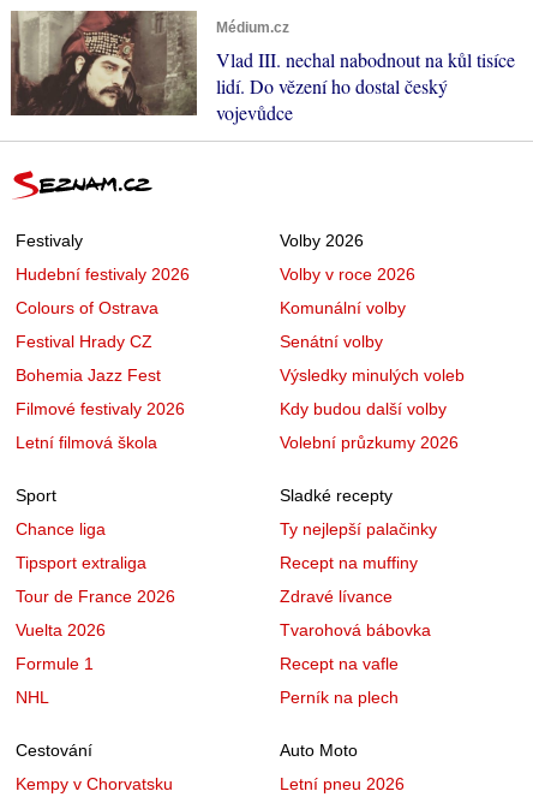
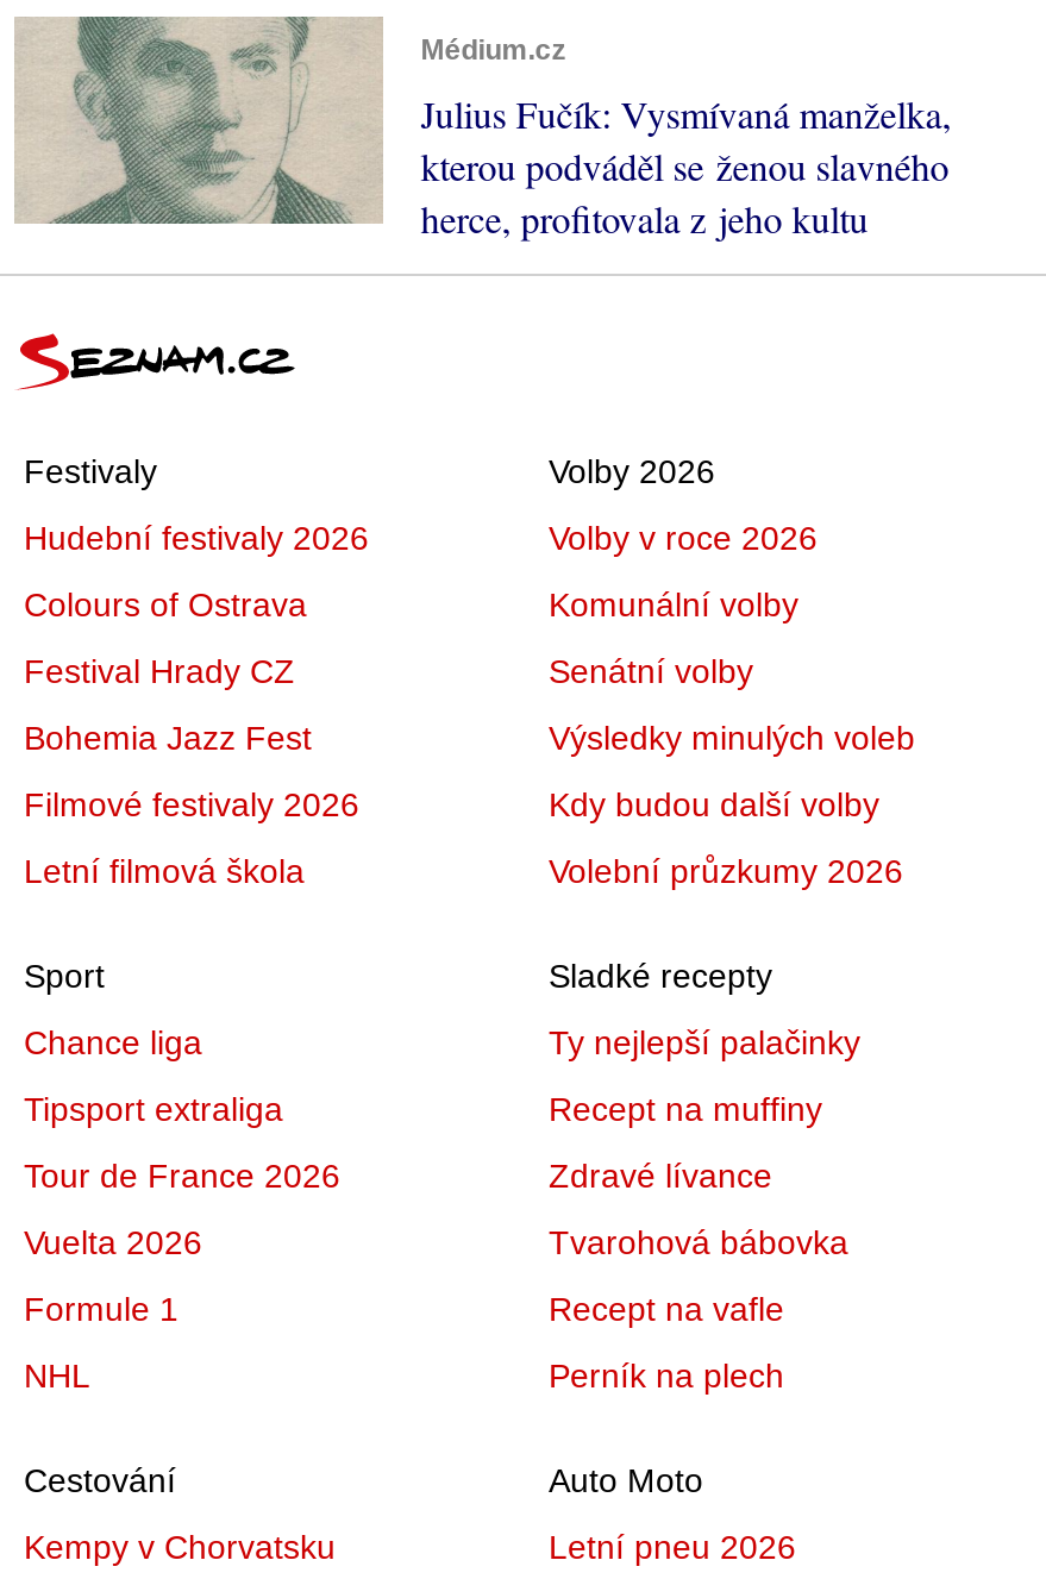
- [image]
- Vlad III. nechal nabodnout na kůl tisíce
- lidí. Do vězení ho dostal český
- vojevůdce
+ [image]
+ Julius Fučík: Vysmívaná manželka,
+ kterou podváděl se ženou slavného
+ herce, profitovala z jeho kultu
